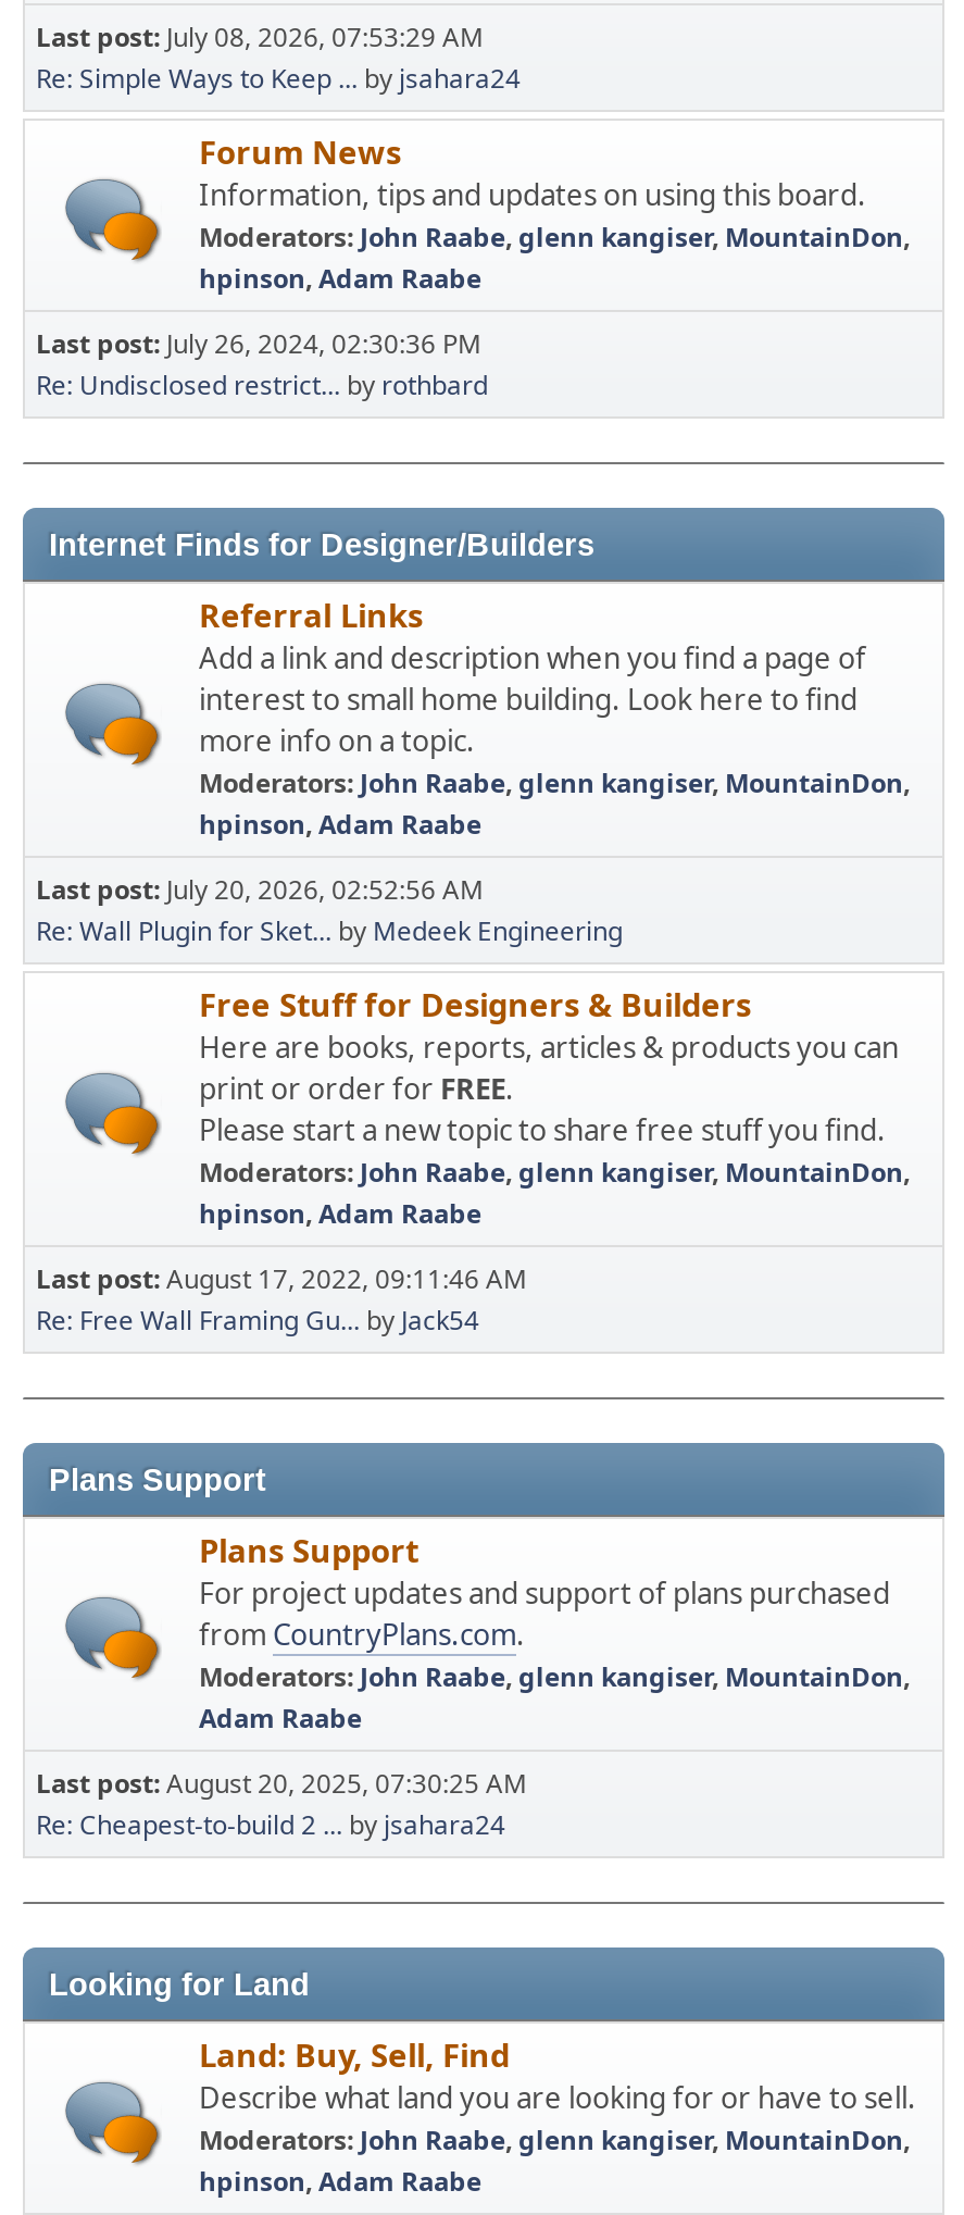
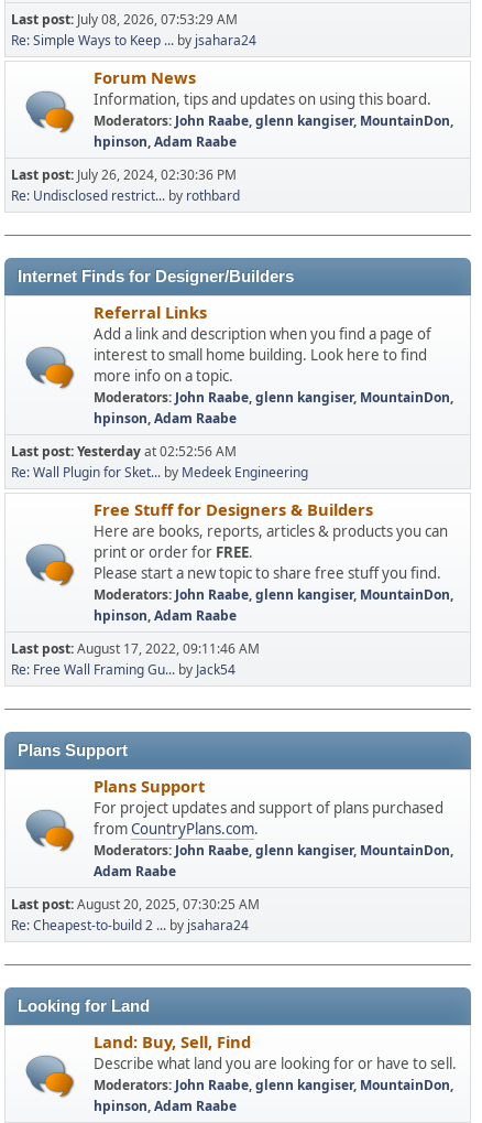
- Last post: July 20, 2026, 02:52:56 AM
+ Last post: Yesterday at 02:52:56 AM
